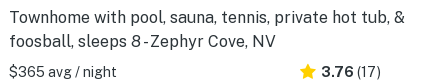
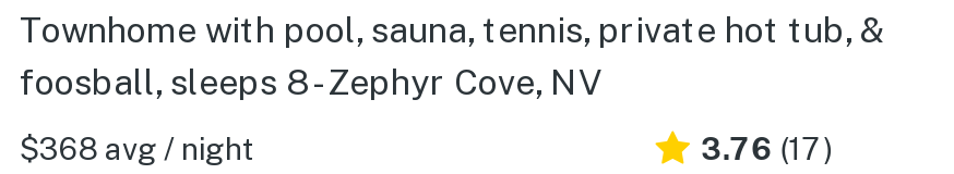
- $365 avg / night
+ $368 avg / night
